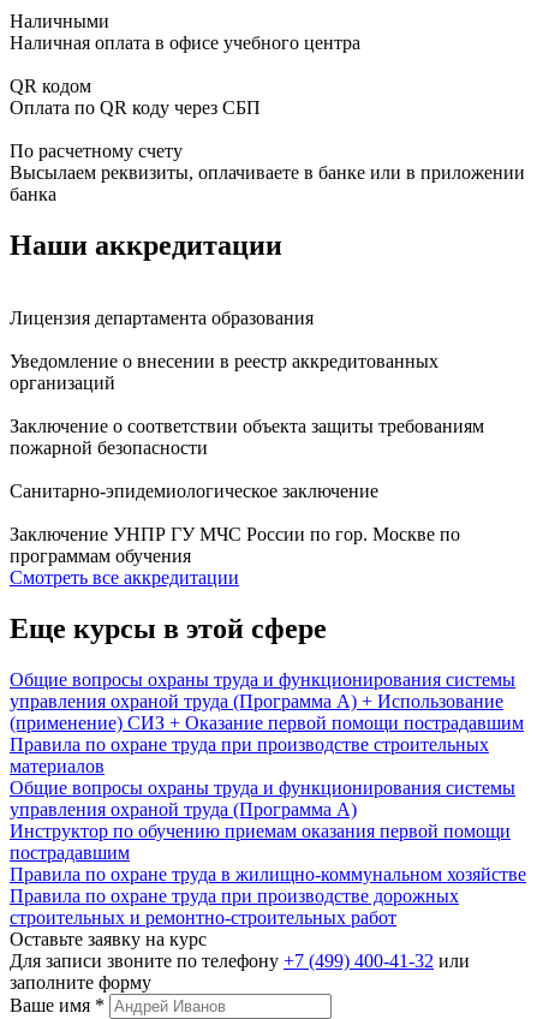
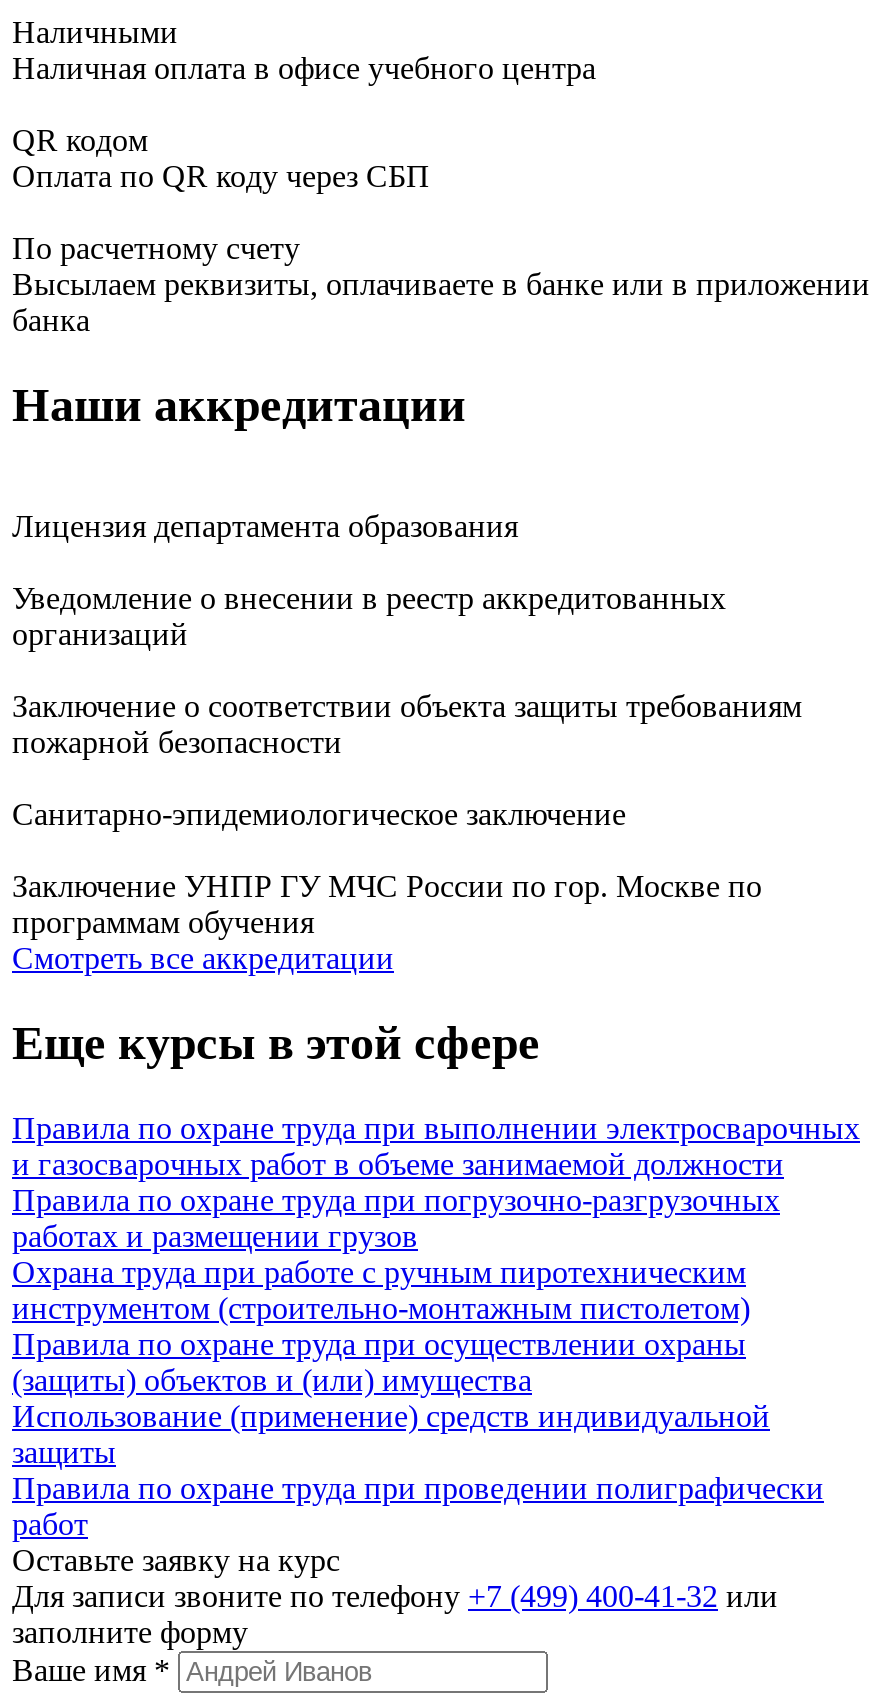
- Общие вопросы охраны труда и функционирования системы
- управления охраной труда (Программа А) + Использование
- (применение) СИЗ + Оказание первой помощи пострадавшим
- Правила по охране труда при производстве строительных
- материалов
- Общие вопросы охраны труда и функционирования системы
- управления охраной труда (Программа А)
- Инструктор по обучению приемам оказания первой помощи
- пострадавшим
- Правила по охране труда в жилищно-коммунальном хозяйстве
- Правила по охране труда при производстве дорожных
- строительных и ремонтно-строительных работ
+ Правила по охране труда при выполнении электросварочных
+ и газосварочных работ в объеме занимаемой должности
+ Правила по охране труда при погрузочно-разгрузочных
+ работах и размещении грузов
+ Охрана труда при работе с ручным пиротехническим
+ инструментом (строительно-монтажным пистолетом)
+ Правила по охране труда при осуществлении охраны
+ (защиты) объектов и (или) имущества
+ Использование (применение) средств индивидуальной
+ защиты
+ Правила по охране труда при проведении полиграфически
+ работ
